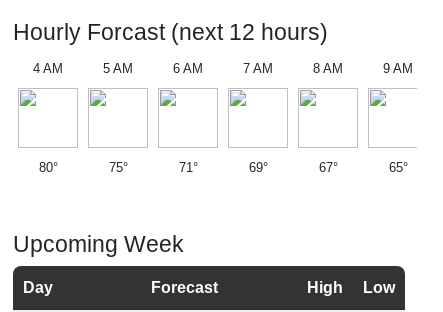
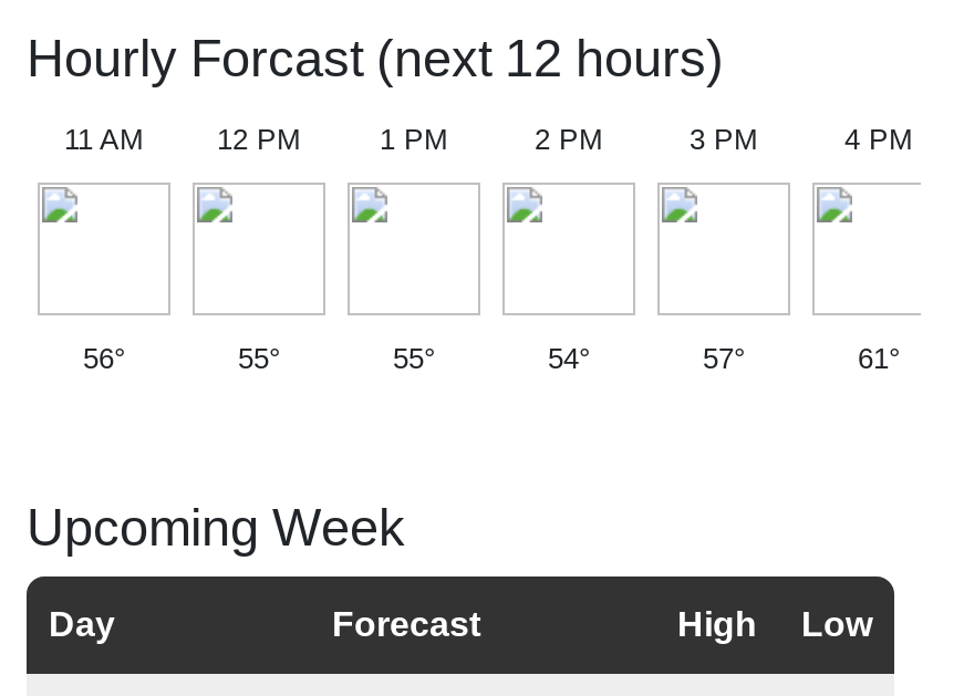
- 4 AM
- 5 AM
- 6 AM
- 7 AM
- 8 AM
- 9 AM
+ 11 AM
+ 12 PM
+ 1 PM
+ 2 PM
+ 3 PM
+ 4 PM

- 80°
- 75°
- 71°
- 69°
- 67°
- 65°
+ 56°
+ 55°
+ 55°
+ 54°
+ 57°
+ 61°
